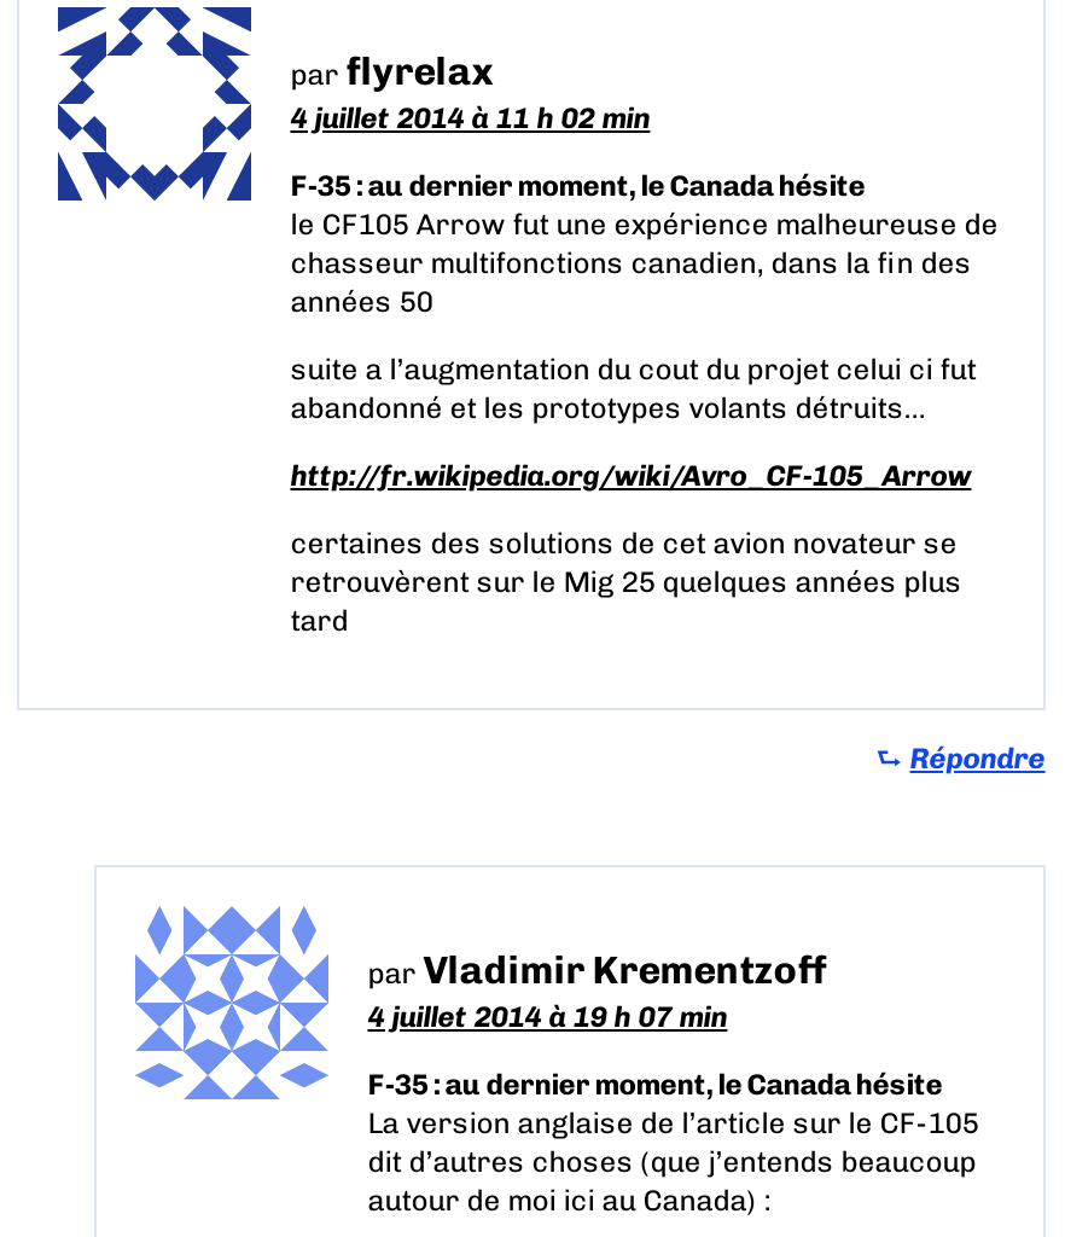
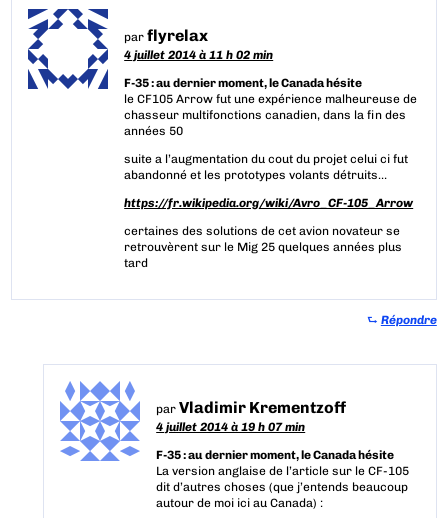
- http://fr.wikipedia.org/wiki/Avro_CF-105_Arrow
+ https://fr.wikipedia.org/wiki/Avro_CF-105_Arrow
